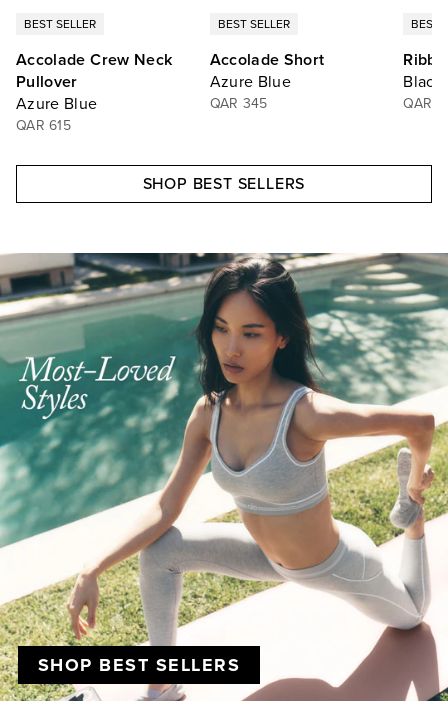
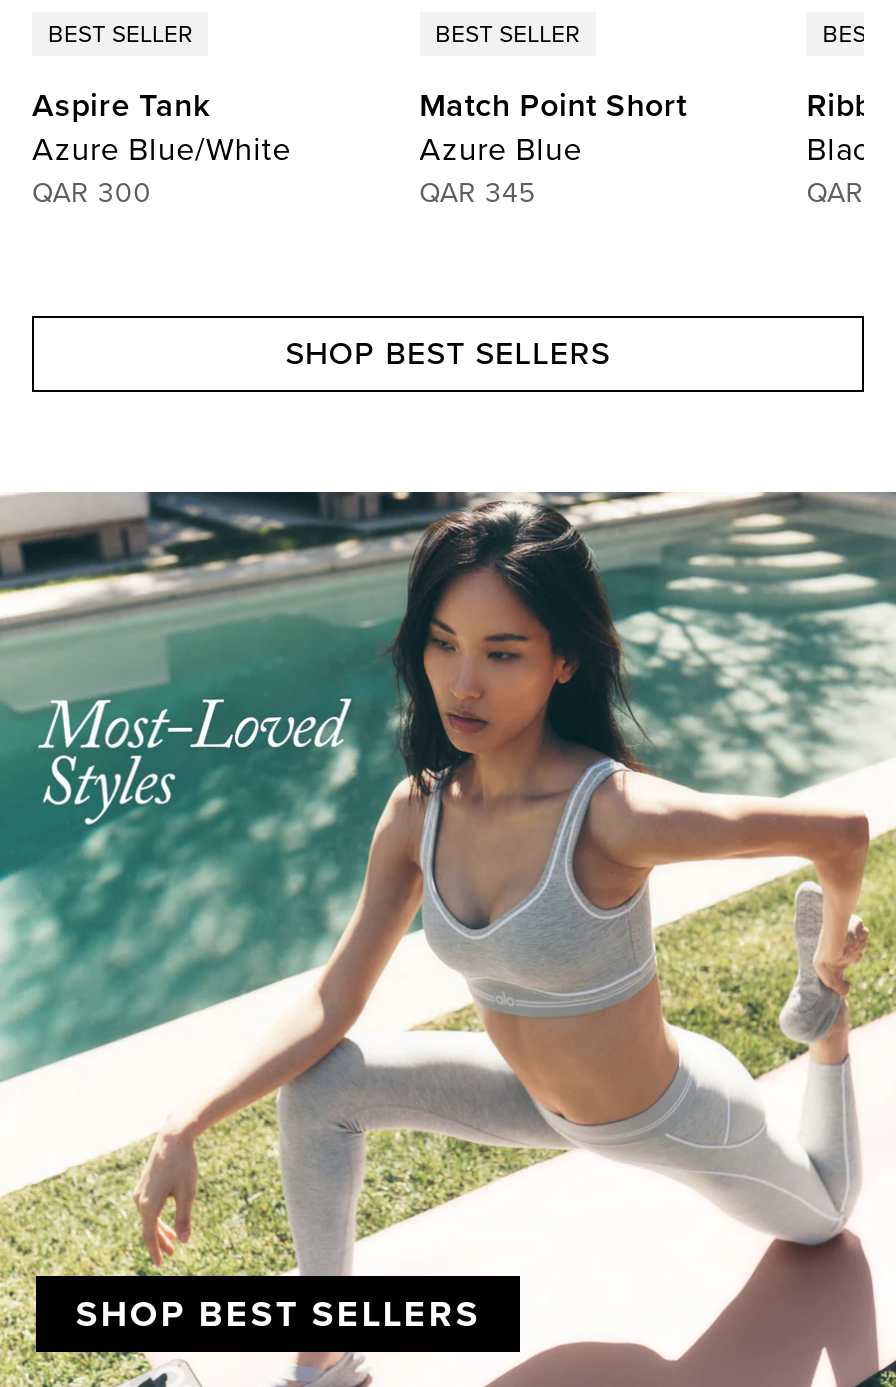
- Accolade Crew Neck
- Pullover
- Azure Blue
- QAR 615
+ Aspire Tank
+ Azure Blue/White
+ QAR 300

- Accolade Short
+ Match Point Short
